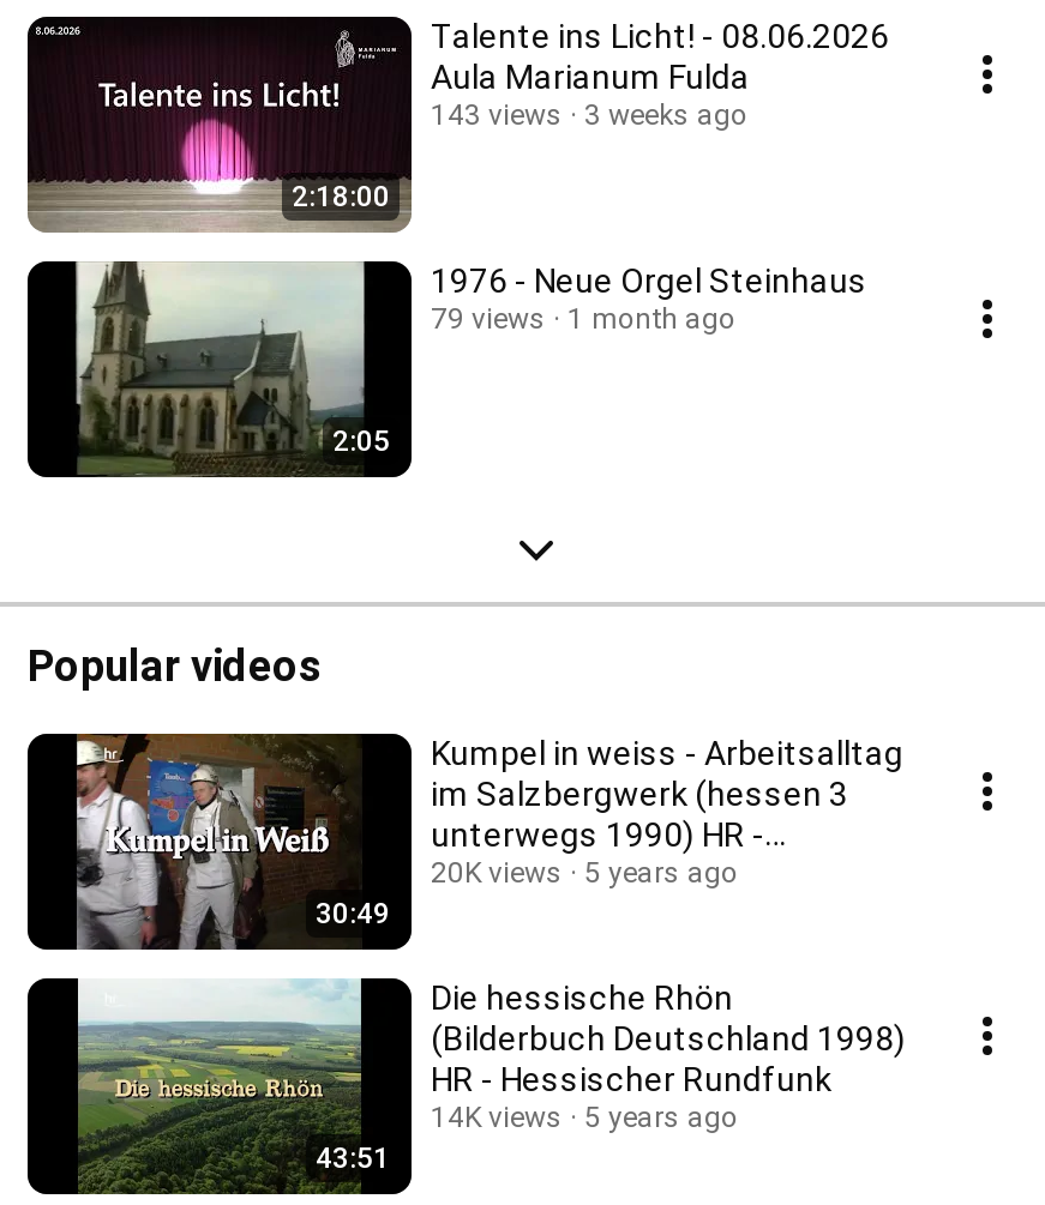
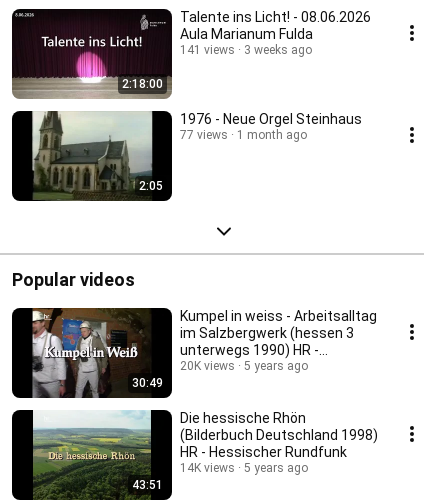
- 143 views 3 weeks ago
+ 141 views 3 weeks ago

- 79 views 1 month ago
+ 77 views 1 month ago
